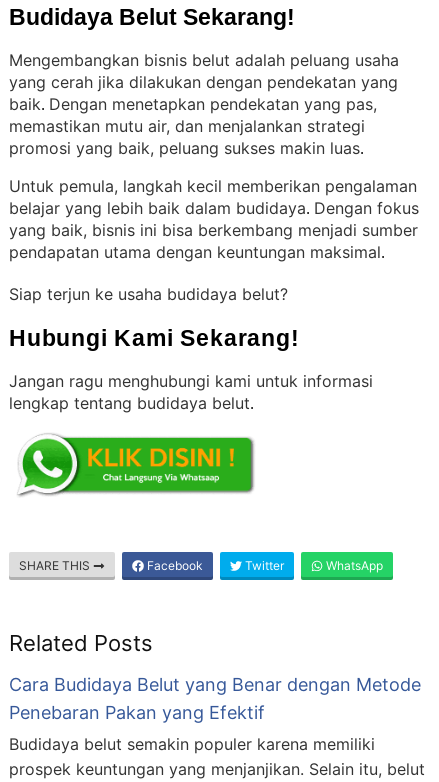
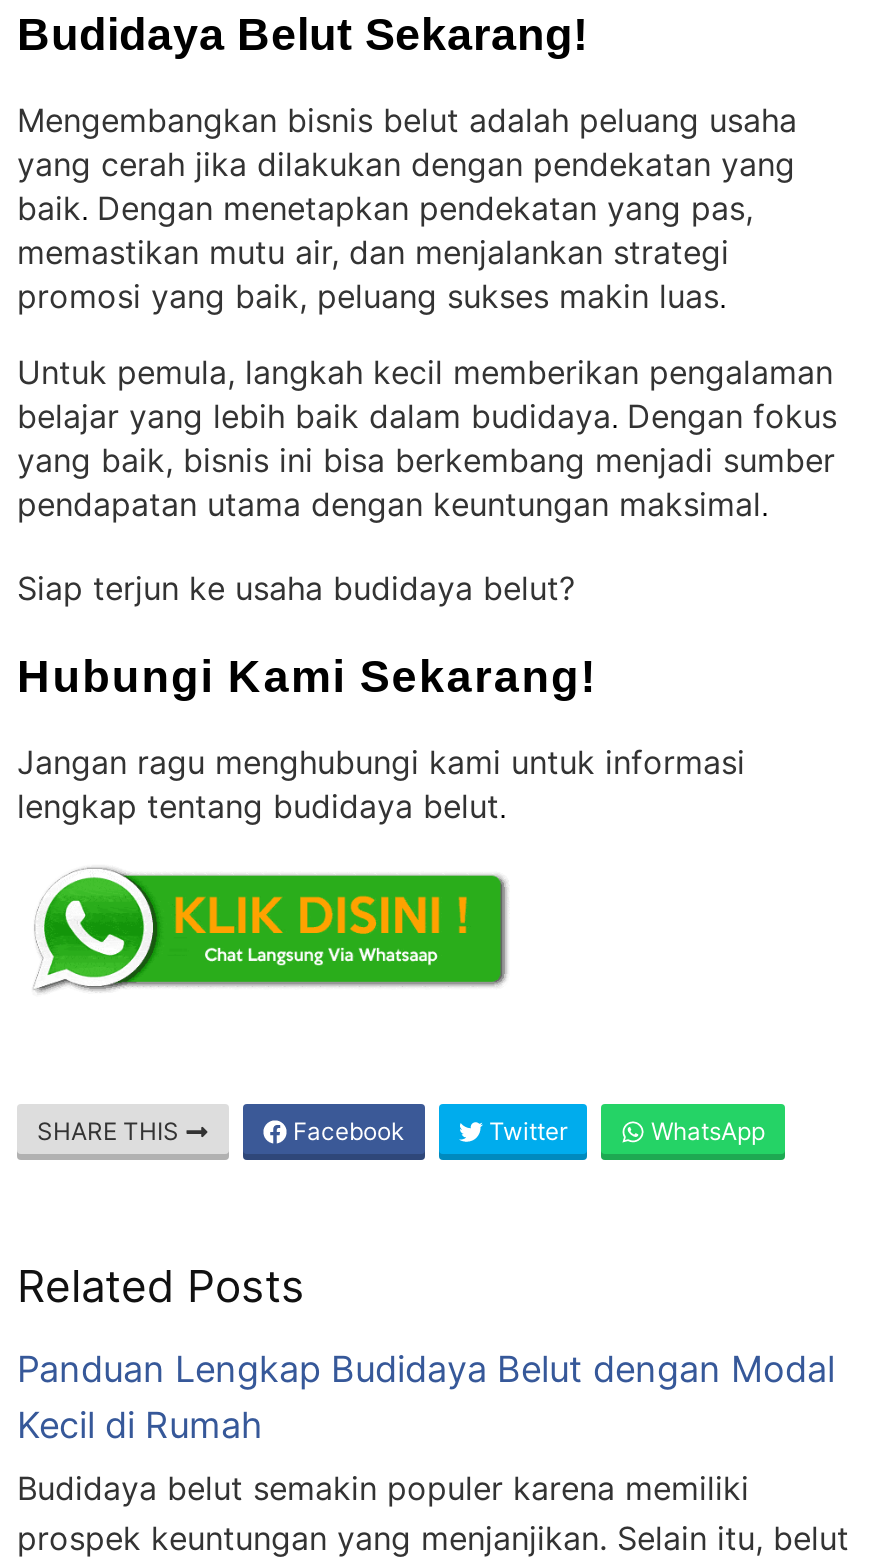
- Cara Budidaya Belut yang Benar dengan Metode
- Penebaran Pakan yang Efektif
+ Panduan Lengkap Budidaya Belut dengan Modal
+ Kecil di Rumah
